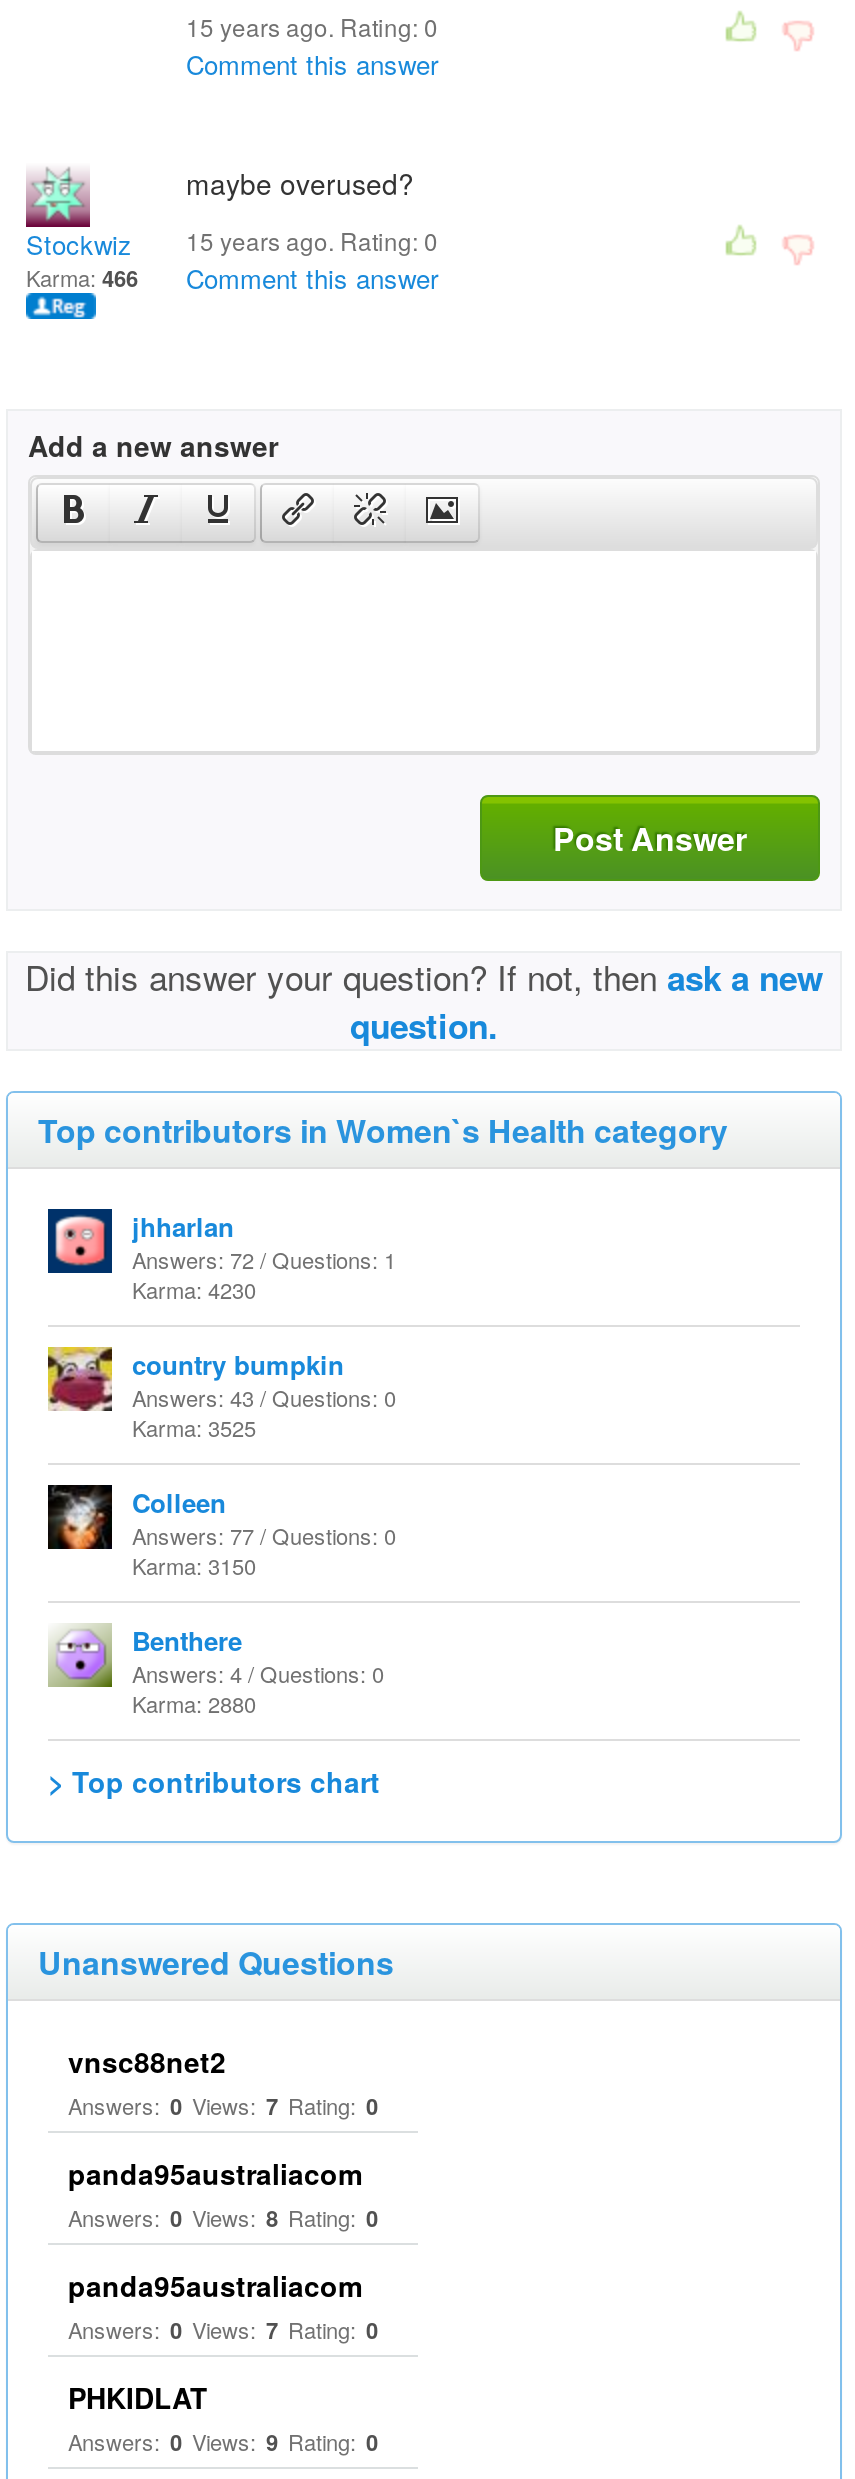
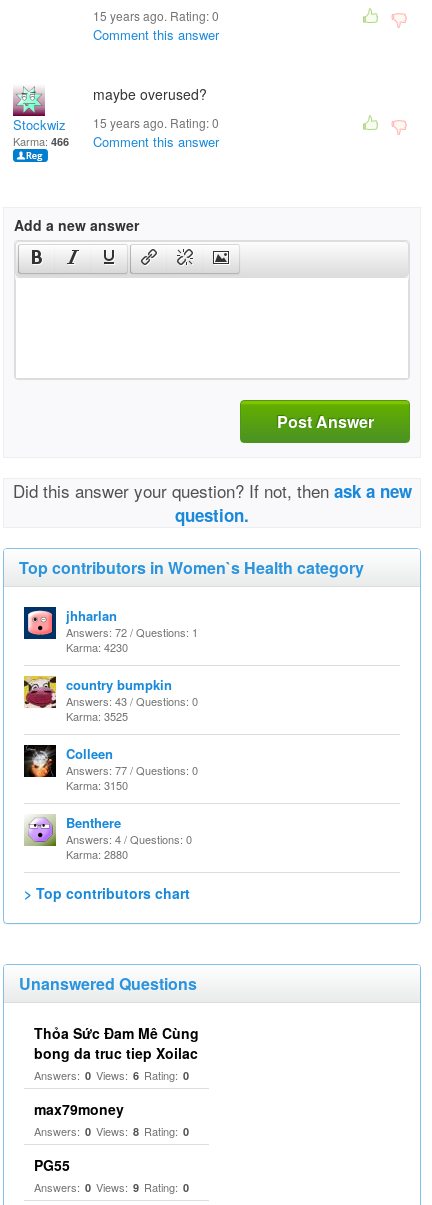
- vnsc88net2
- Answers: 0 Views: 7 Rating: 0
+ Thỏa Sức Đam Mê Cùng
+ bong da truc tiep Xoilac
+ Answers: 0 Views: 6 Rating: 0

- panda95australiacom
+ max79money

moved down: Answers: 0 Views: 8 Rating: 0

- panda95australiacom
- Answers: 0 Views: 7 Rating: 0
- PHKIDLAT
+ PG55
